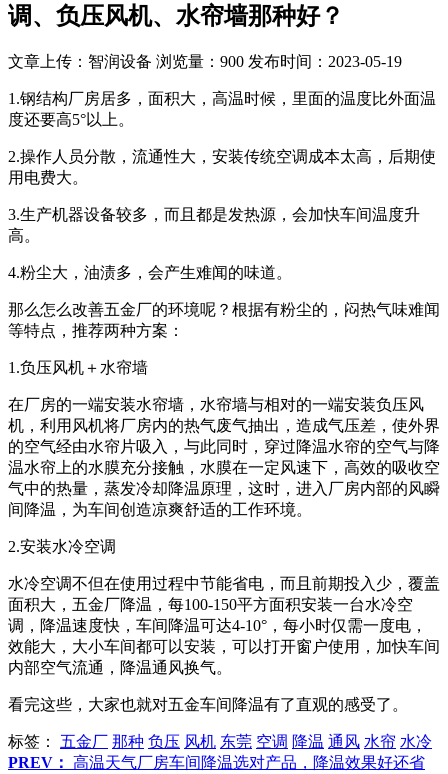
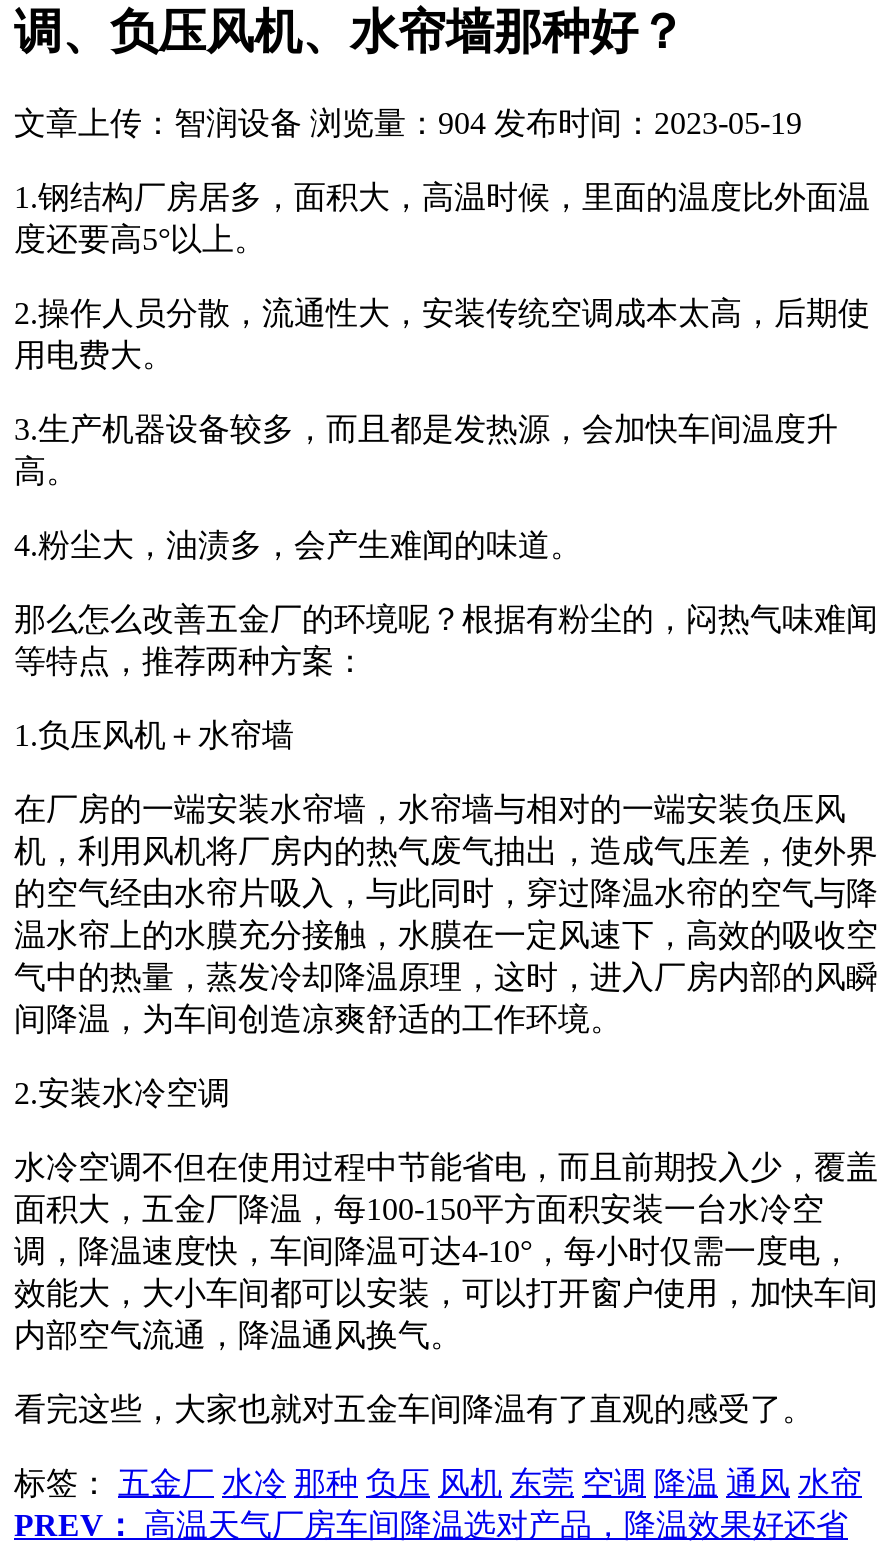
- 文章上传：智润设备 浏览量：900 发布时间：2023-05-19
+ 文章上传：智润设备 浏览量：904 发布时间：2023-05-19

- 标签：五金厂 那种 负压 风机 东莞 空调 降温 通风 水帘 水冷
+ 标签：五金厂 水冷 那种 负压 风机 东莞 空调 降温 通风 水帘
